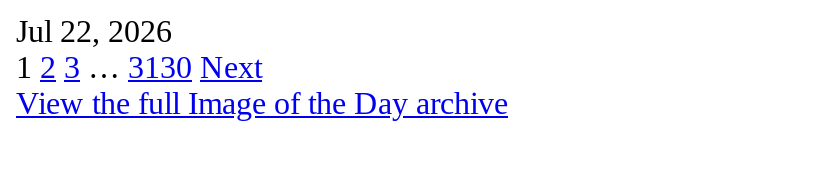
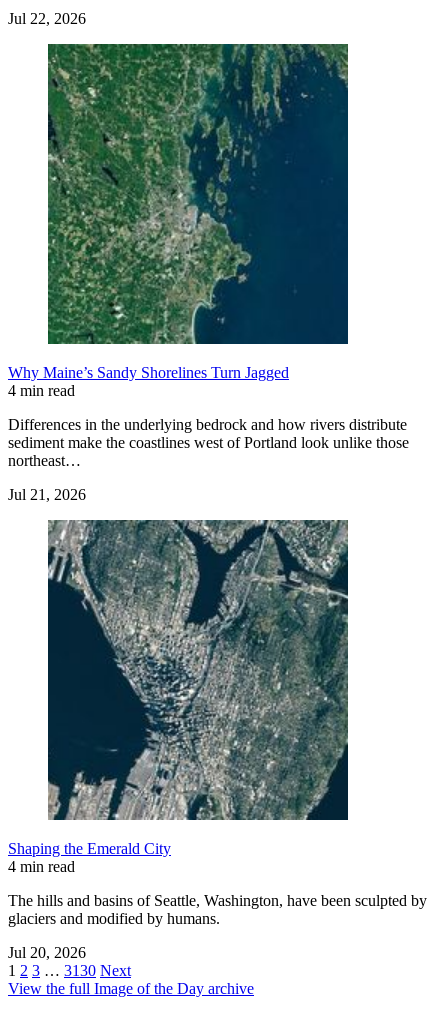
+ [image]
+ Why Maine’s Sandy Shorelines Turn Jagged
+ 4 min read
+ Differences in the underlying bedrock and how rivers distribute
+ sediment make the coastlines west of Portland look unlike those
+ northeast…
+ Jul 21, 2026

+ [image]
+ Shaping the Emerald City
+ 4 min read
+ The hills and basins of Seattle, Washington, have been sculpted by
+ glaciers and modified by humans.
+ Jul 20, 2026
